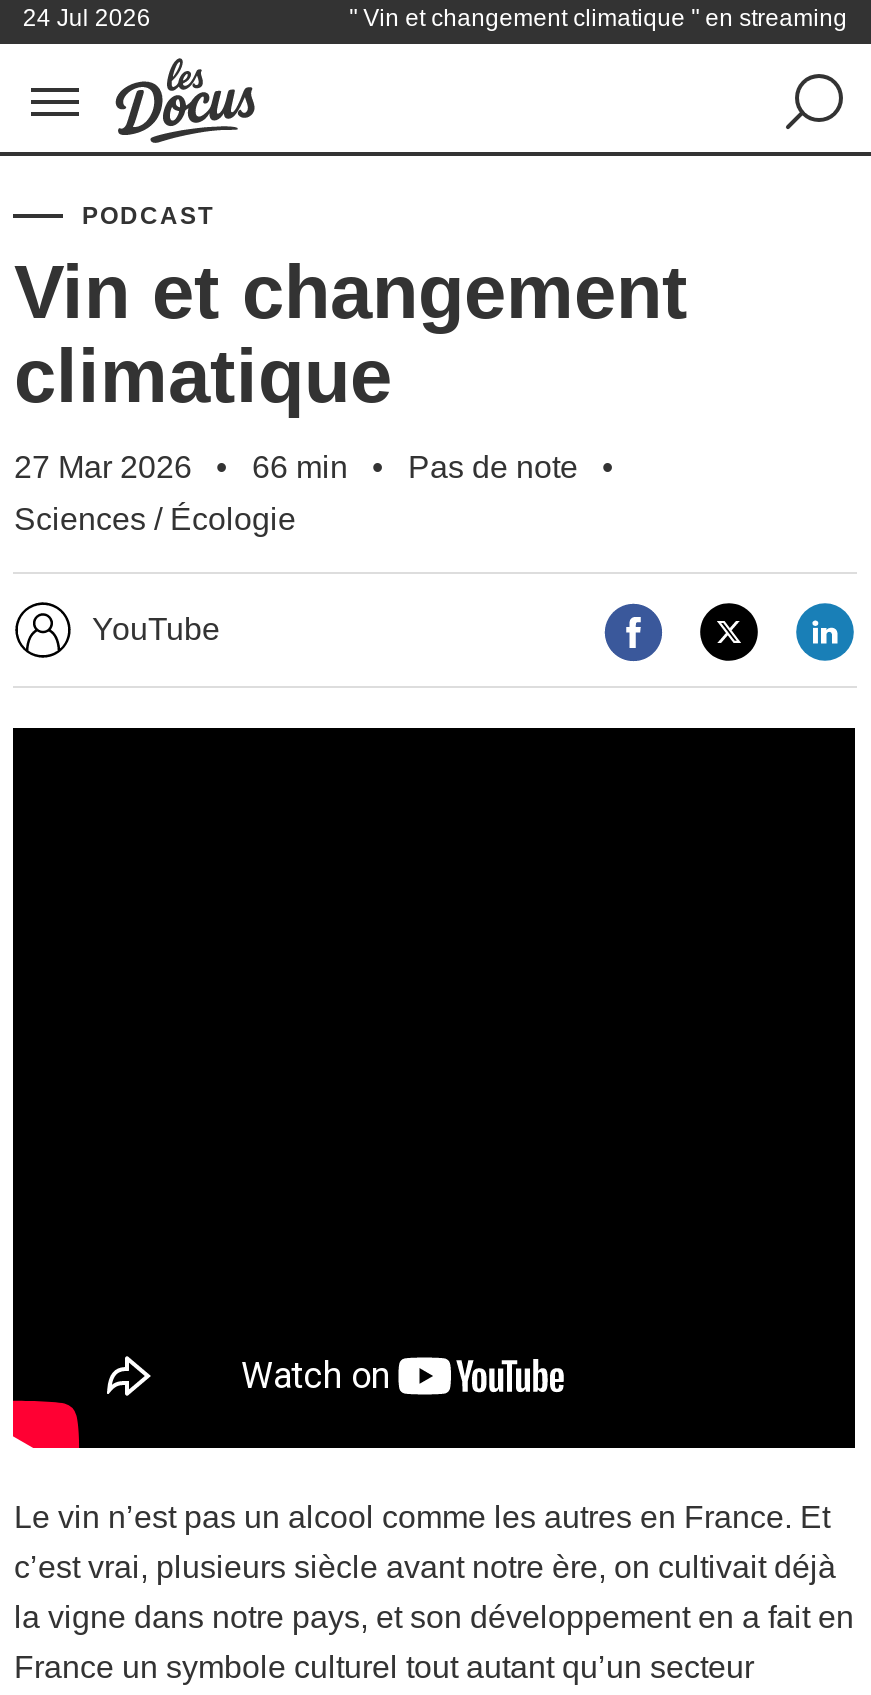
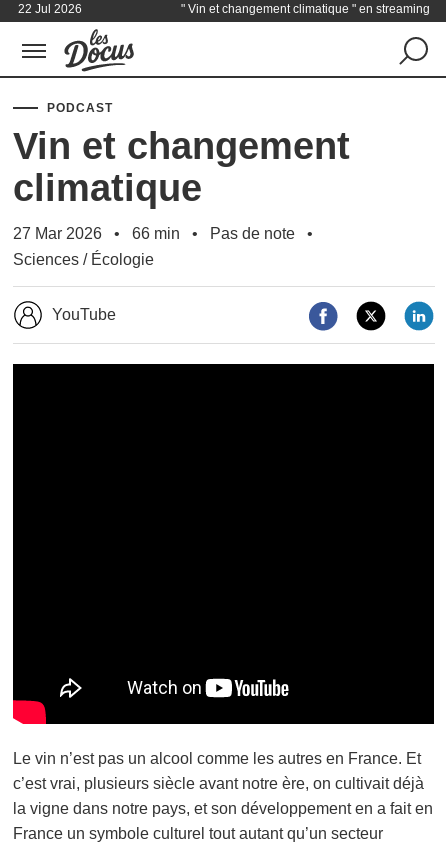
- 24 Jul 2026
+ 22 Jul 2026
